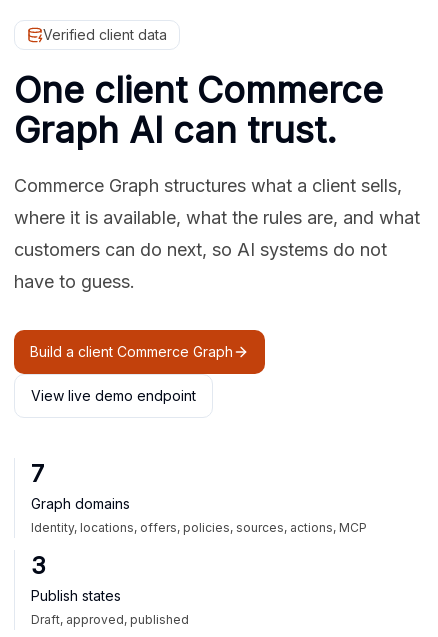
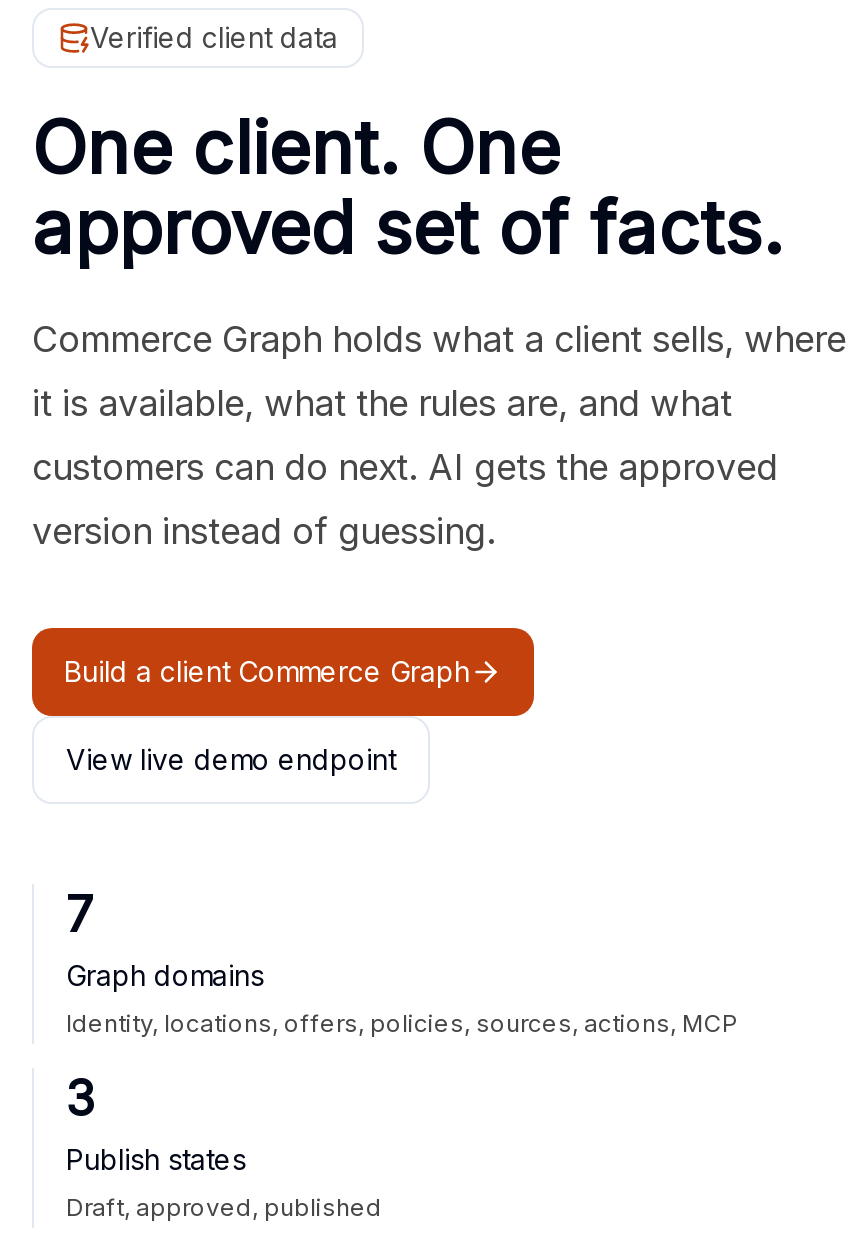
- One client Commerce
- Graph AI can trust.
+ One client. One
+ approved set of facts.

- Commerce Graph structures what a client sells,
+ Commerce Graph holds what a client sells, where

- where it is available, what the rules are, and what
+ it is available, what the rules are, and what

- customers can do next, so AI systems do not
+ customers can do next. AI gets the approved

- have to guess.
+ version instead of guessing.
